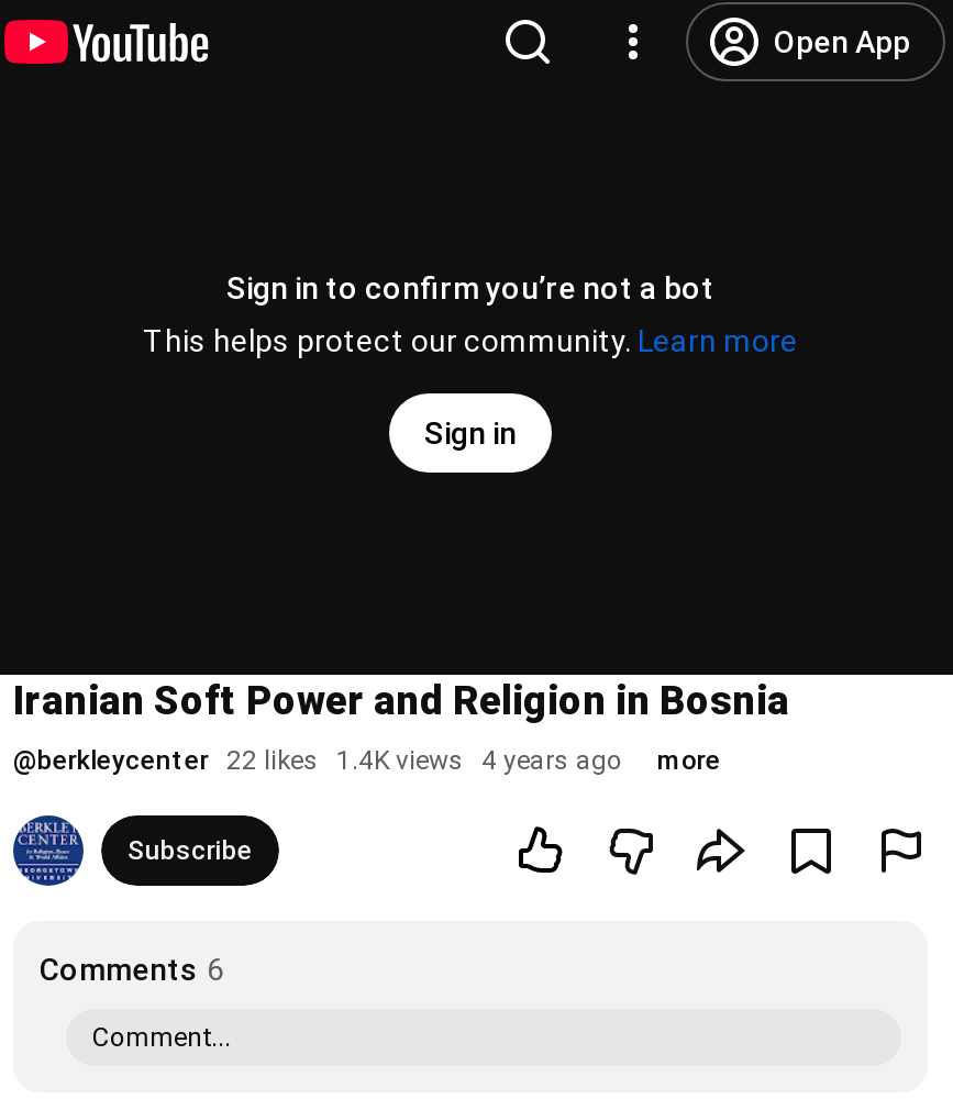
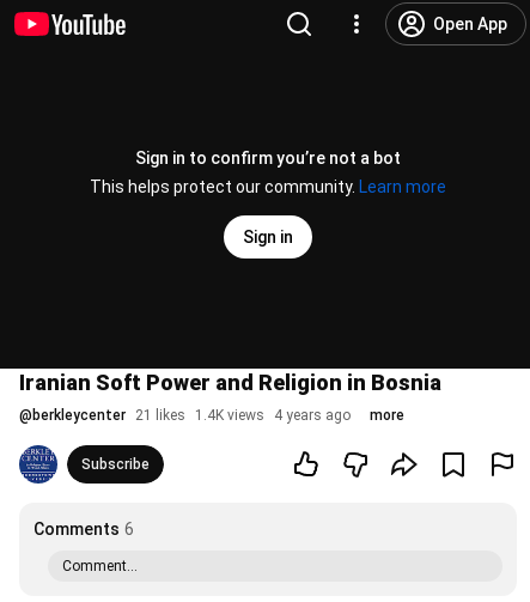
- @berkleycenter 22 likes 1.4K views 4 years ago
+ @berkleycenter 21 likes 1.4K views 4 years ago
